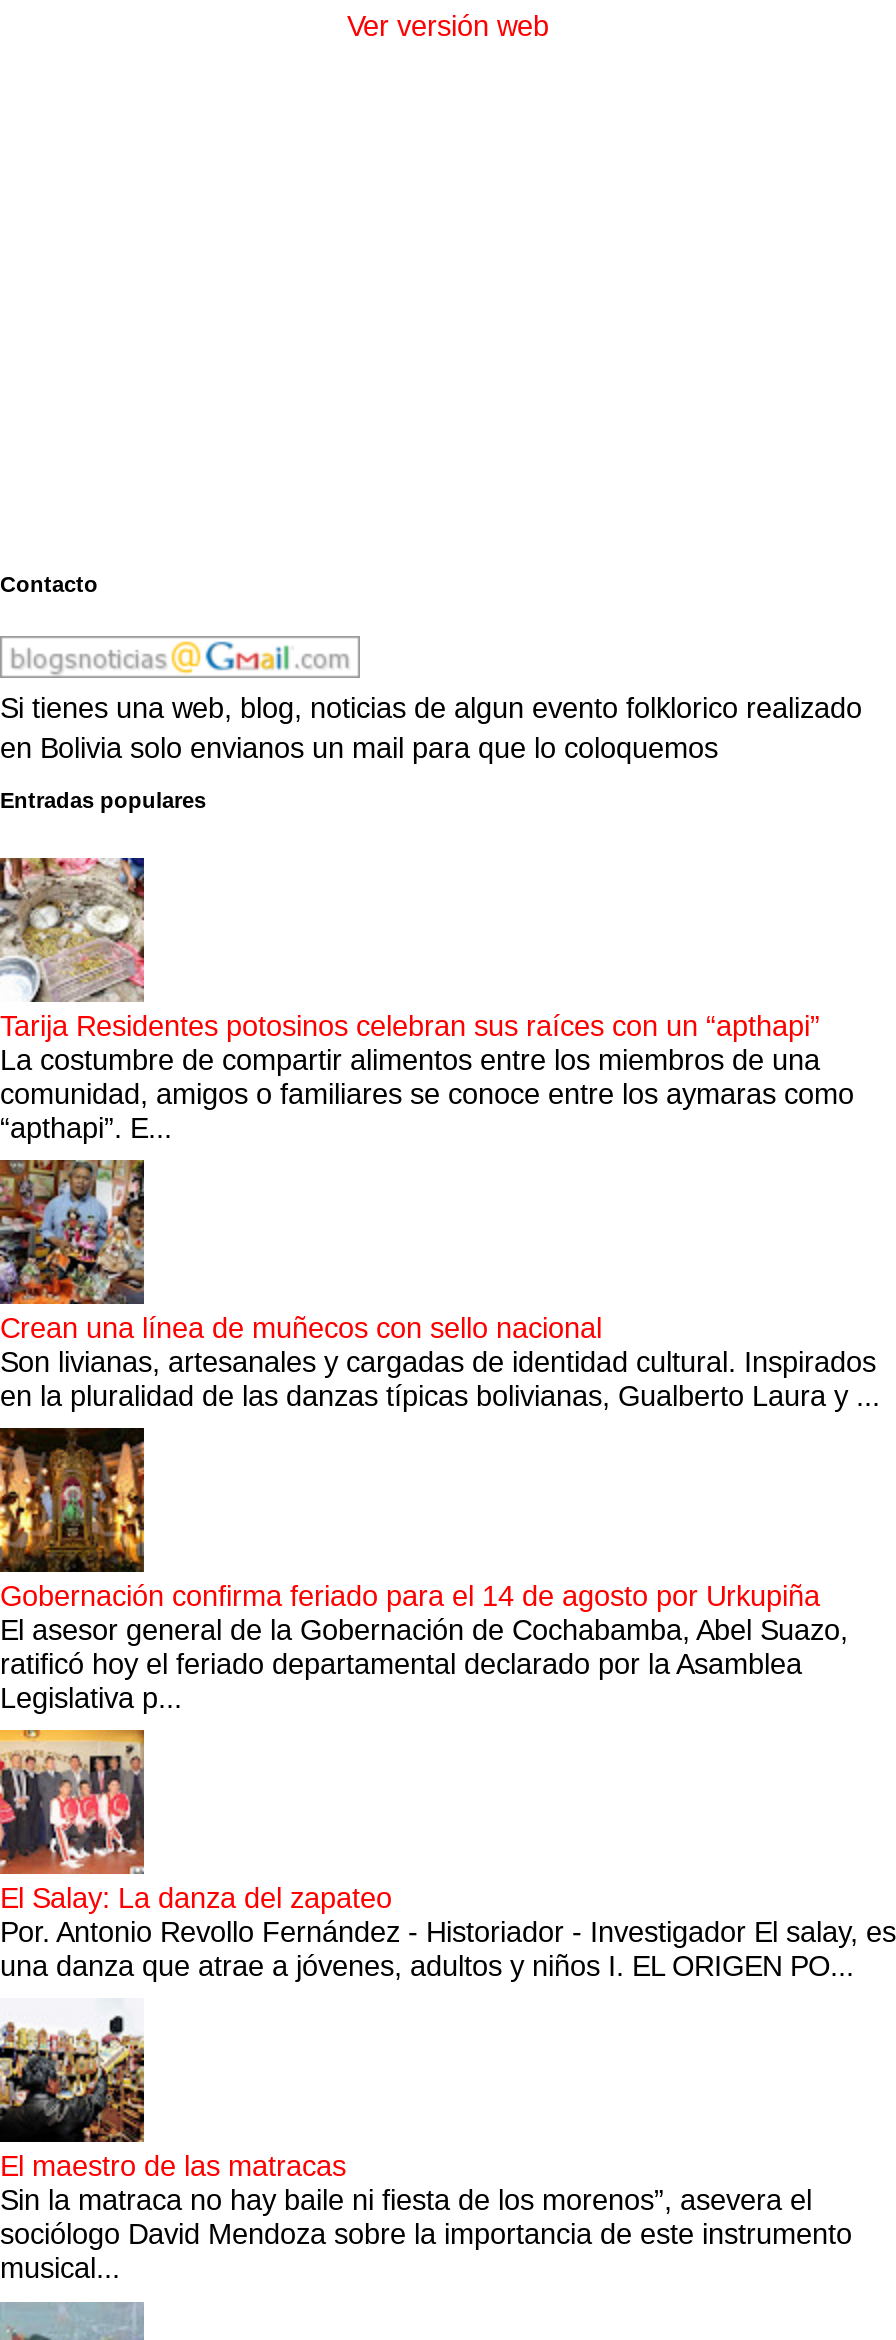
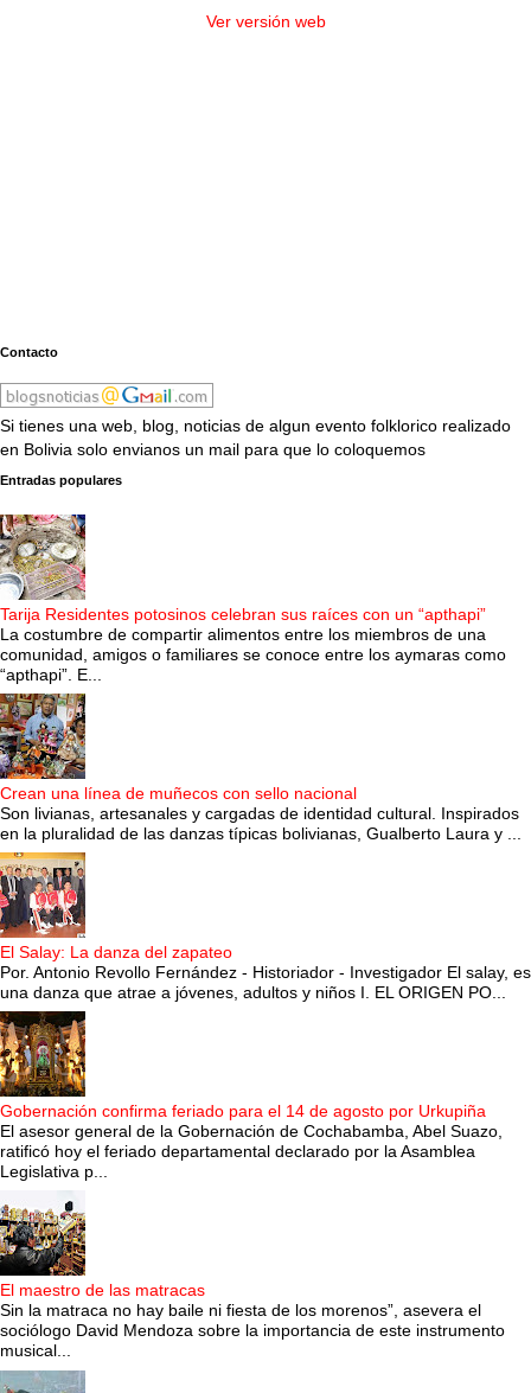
moved down: [image] | Gobernación confirma feriado para el 14 de agosto por Urkupiña | El asesor general de la Gobernación de Cochabamba, Abel Suazo, | ratificó hoy el feriado departamental declarado por la Asamblea | Legislativa p...

moved up: [image] | El Salay: La danza del zapateo | Por. Antonio Revollo Fernández - Historiador - Investigador El salay, es | una danza que atrae a jóvenes, adultos y niños I. EL ORIGEN PO...
